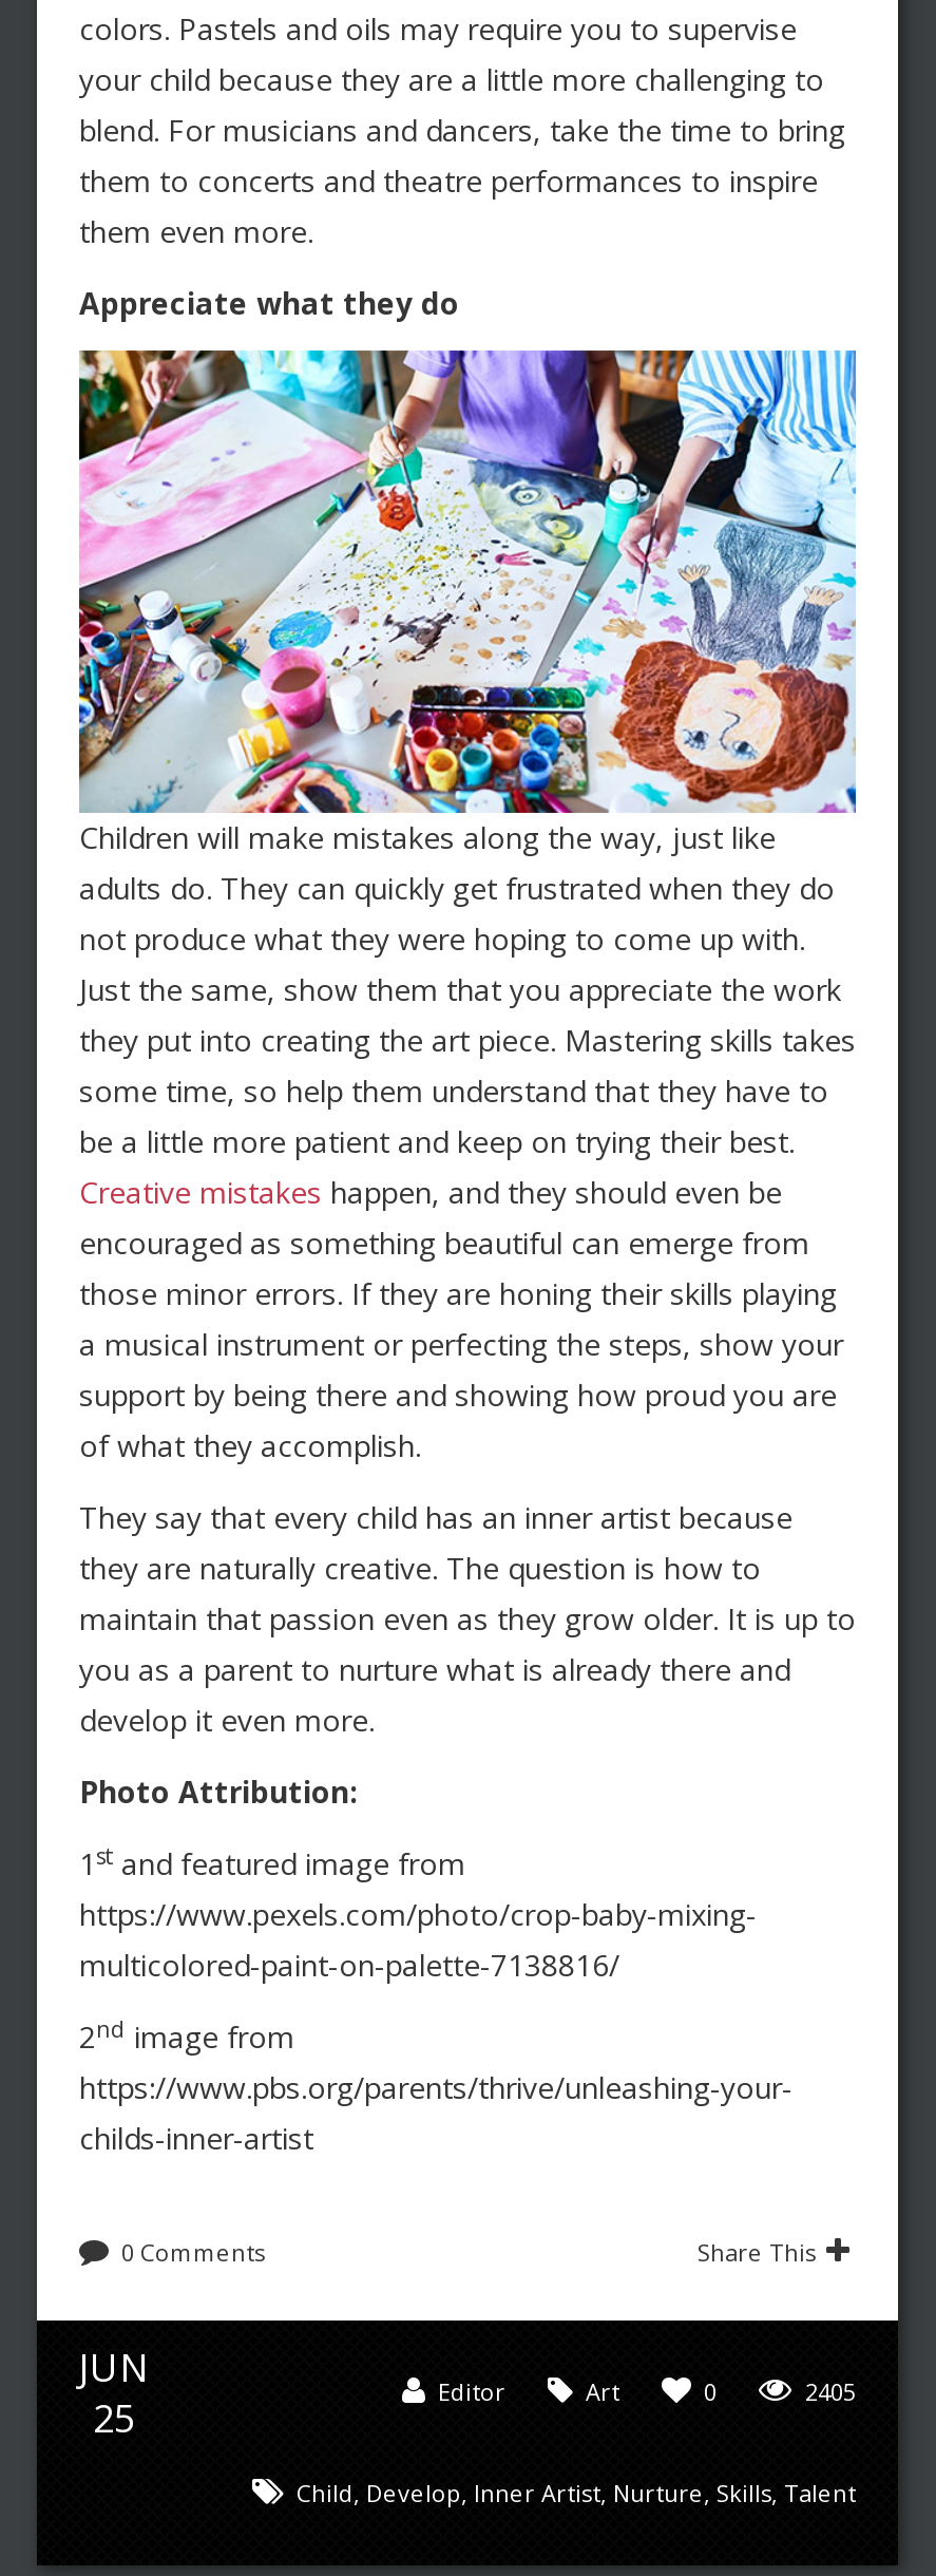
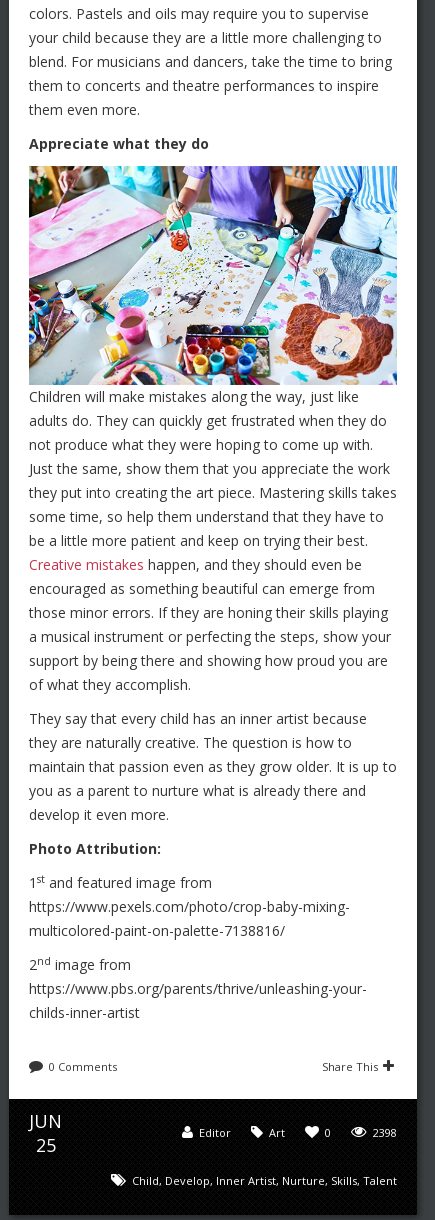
- 2405
+ 2398
